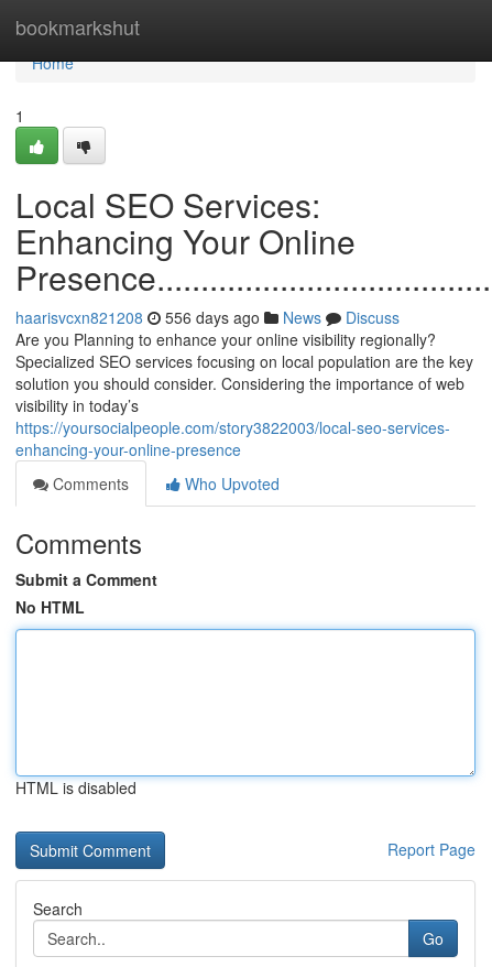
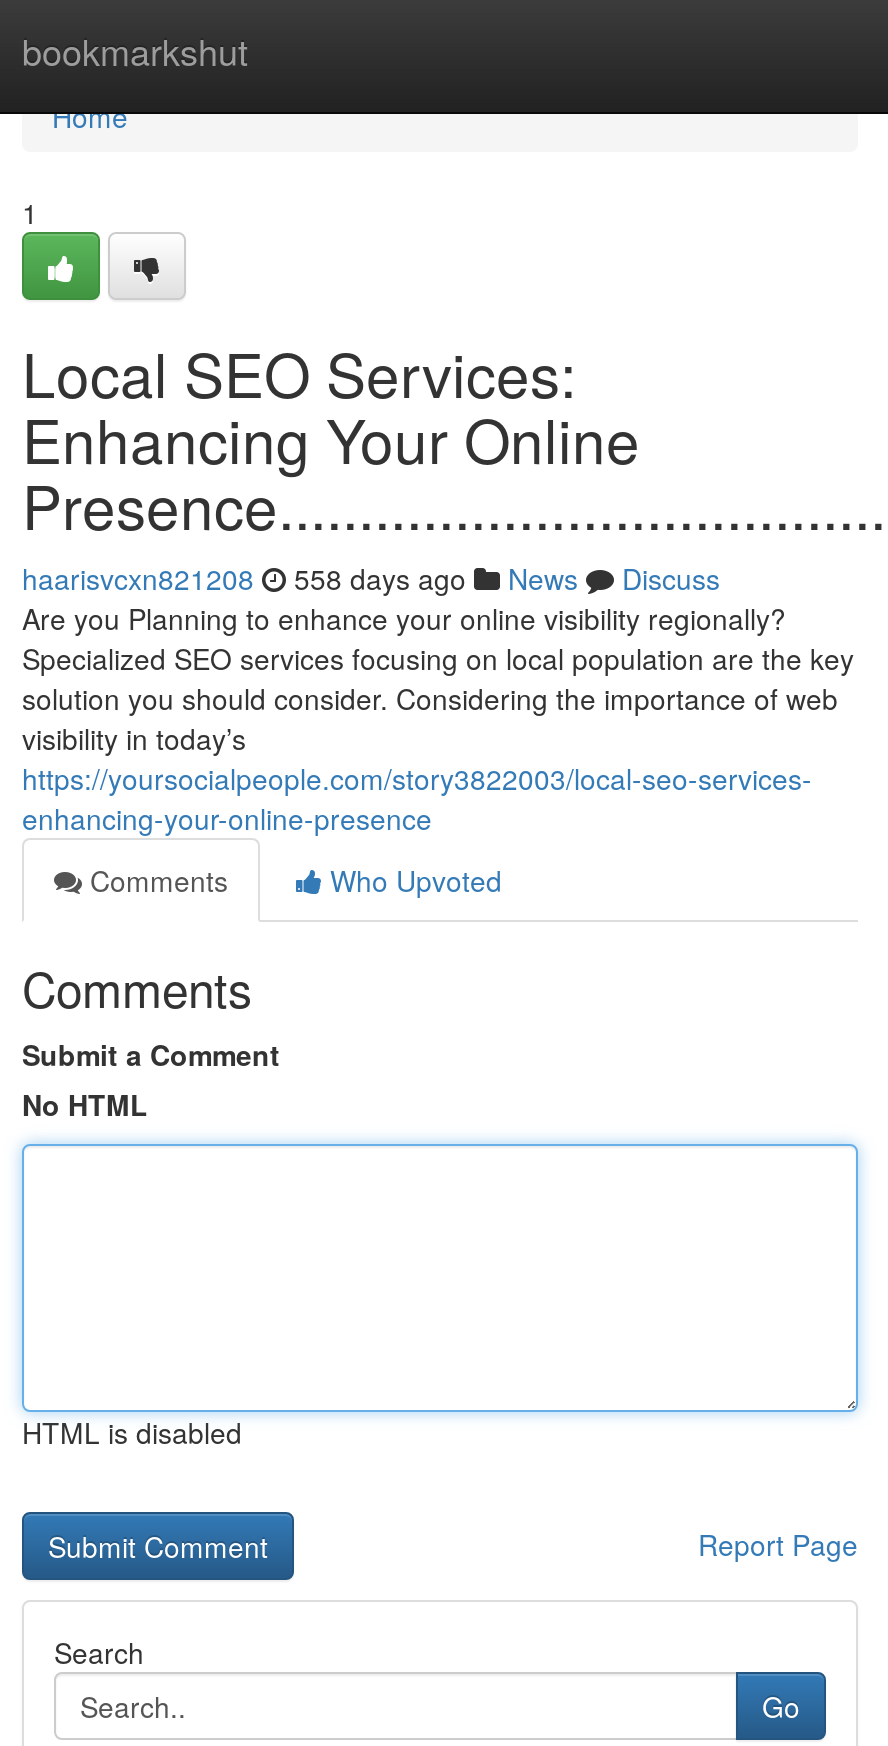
- haarisvcxn821208 556 days ago News Discuss
+ haarisvcxn821208 558 days ago News Discuss
